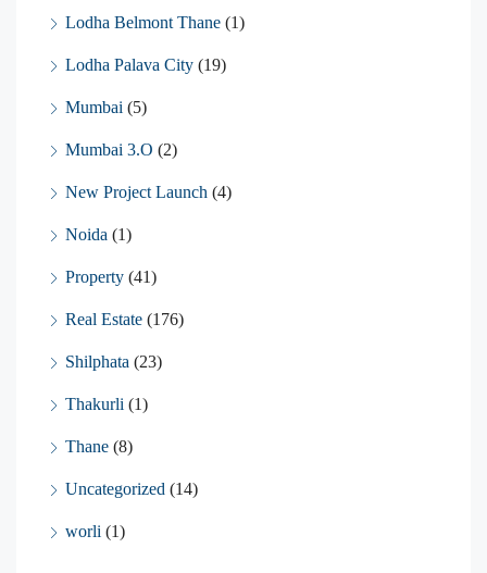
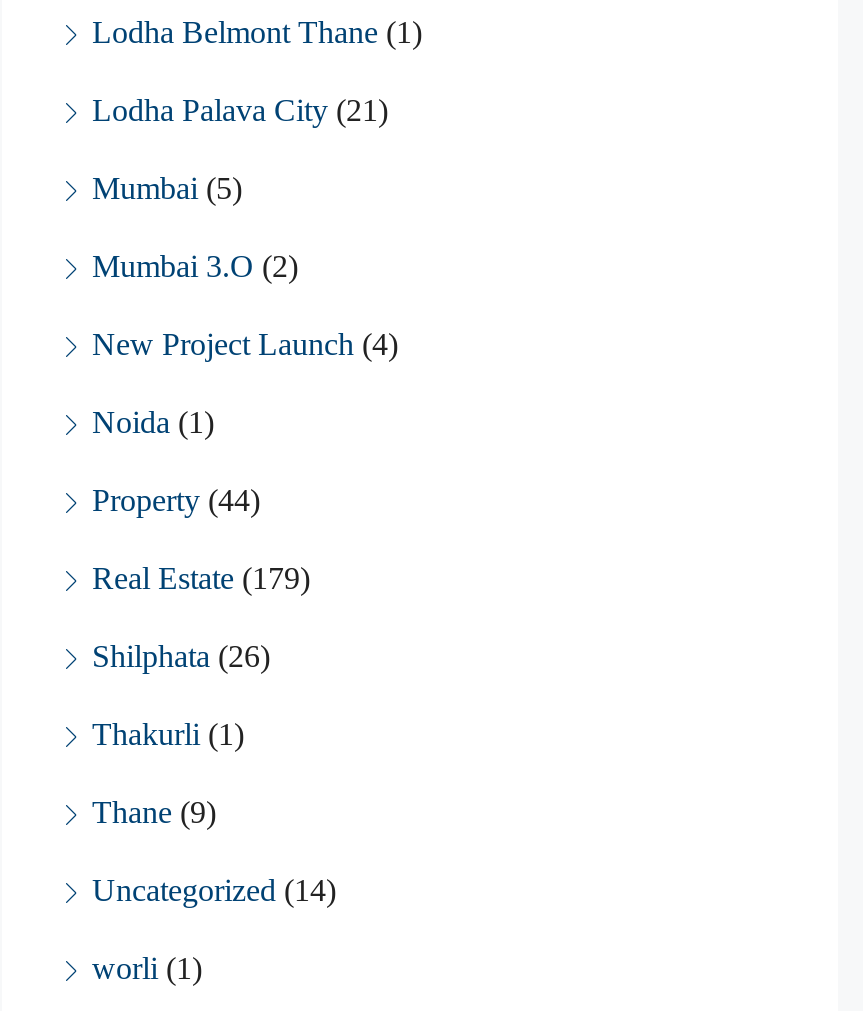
- Lodha Palava City (19)
+ Lodha Palava City (21)

- Property (41)
+ Property (44)

- Real Estate (176)
+ Real Estate (179)

- Shilphata (23)
+ Shilphata (26)

- Thane (8)
+ Thane (9)
